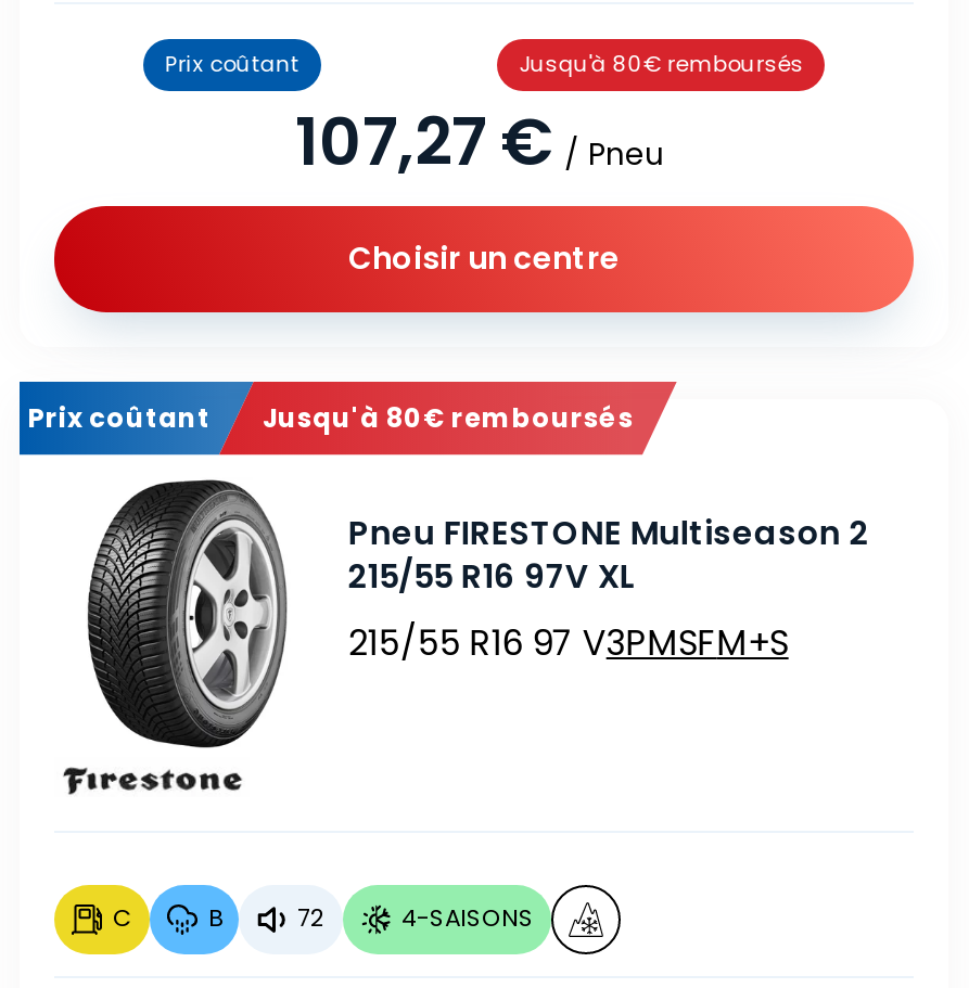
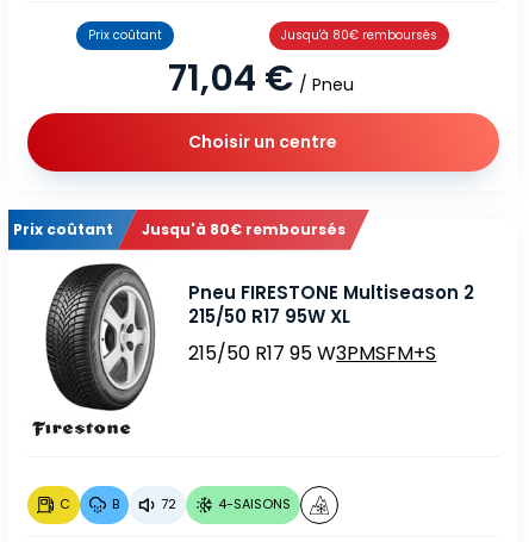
- 107,27 € / Pneu
+ 71,04 € / Pneu

- 215/55 R16 97V XL
+ 215/50 R17 95W XL

- 215/55 R16 97 V3PMSFM+S
+ 215/50 R17 95 W3PMSFM+S
